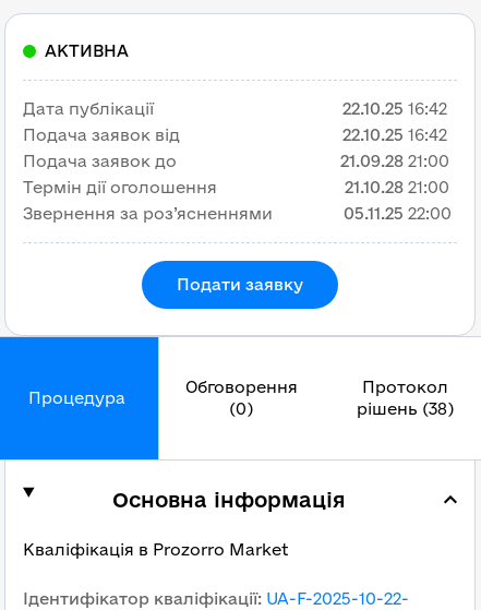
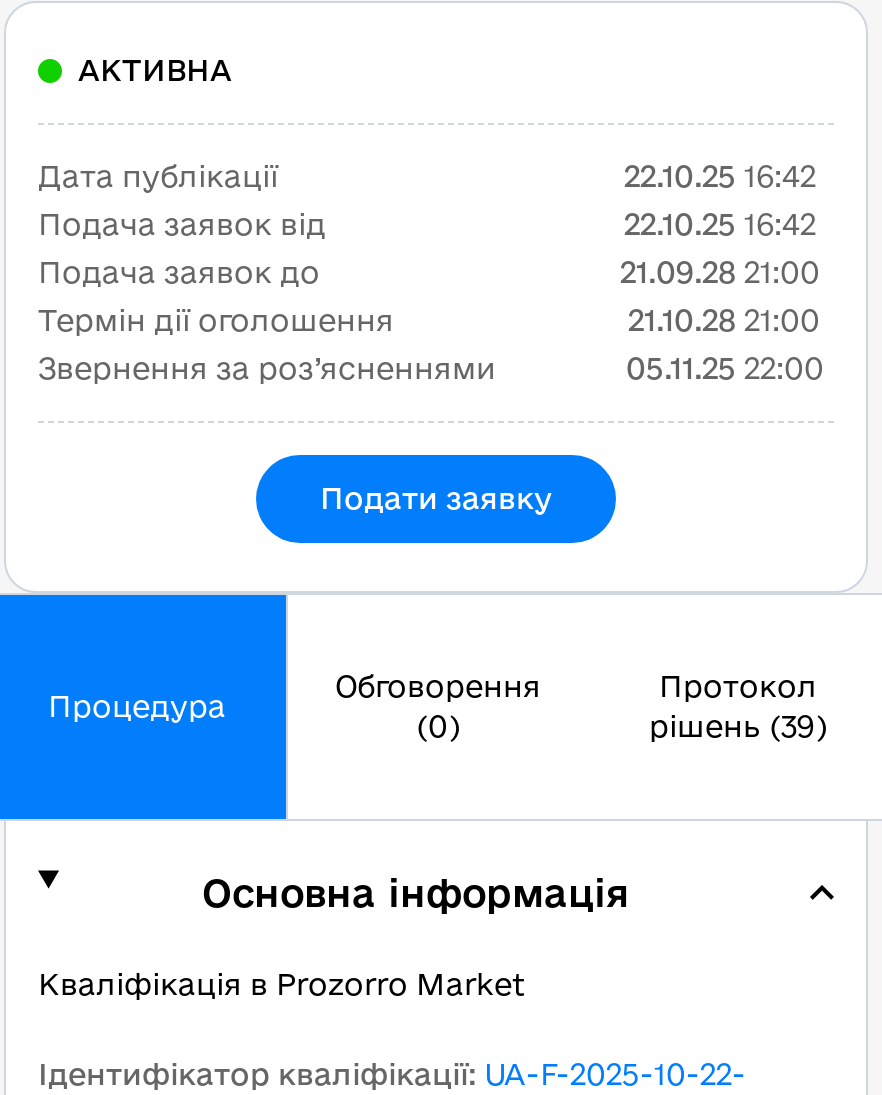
- рішень (38)
+ рішень (39)
